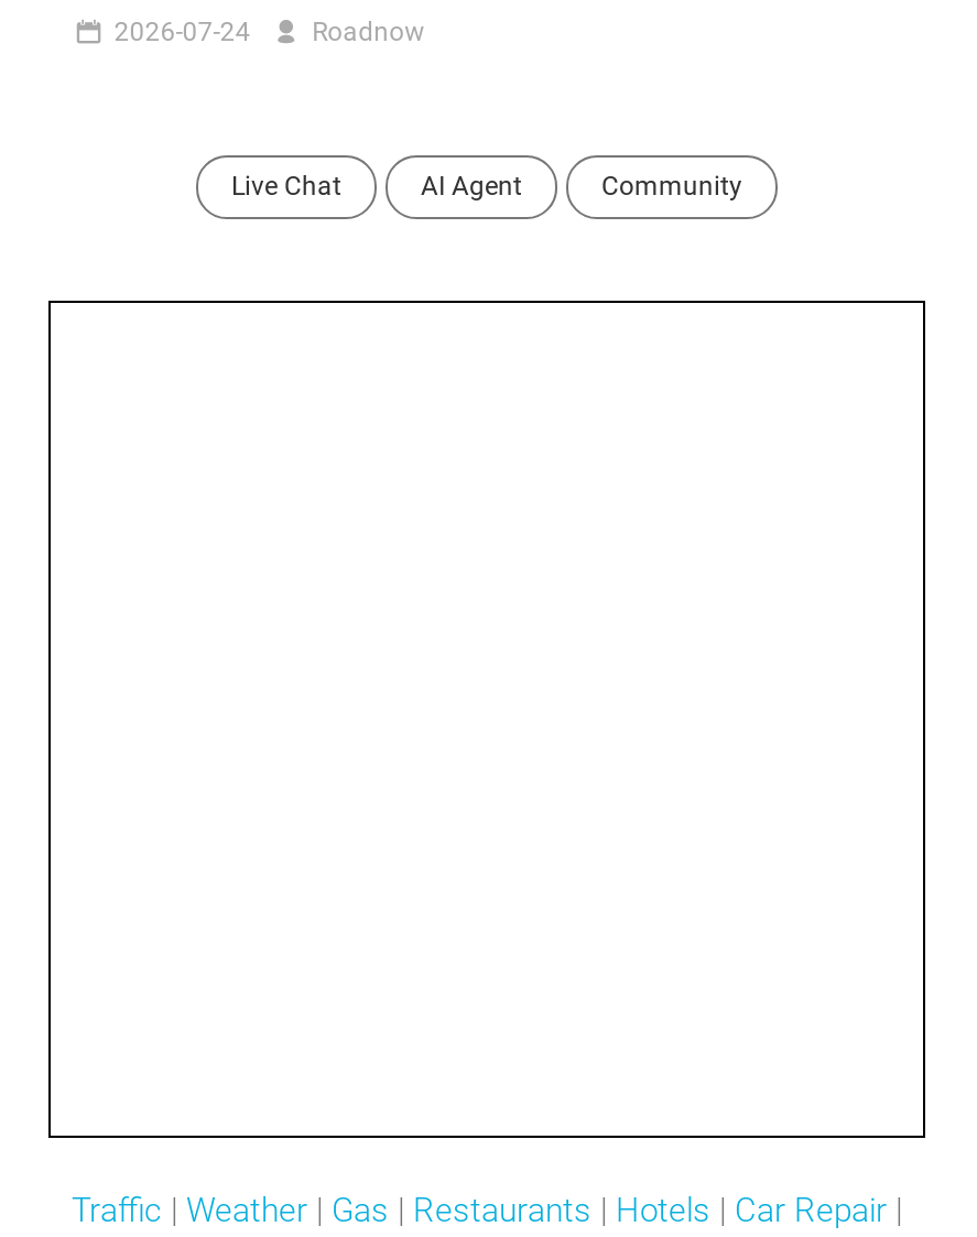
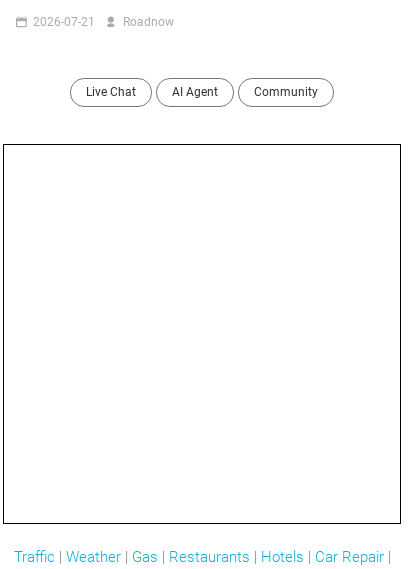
- 2026-07-24 Roadnow
+ 2026-07-21 Roadnow
